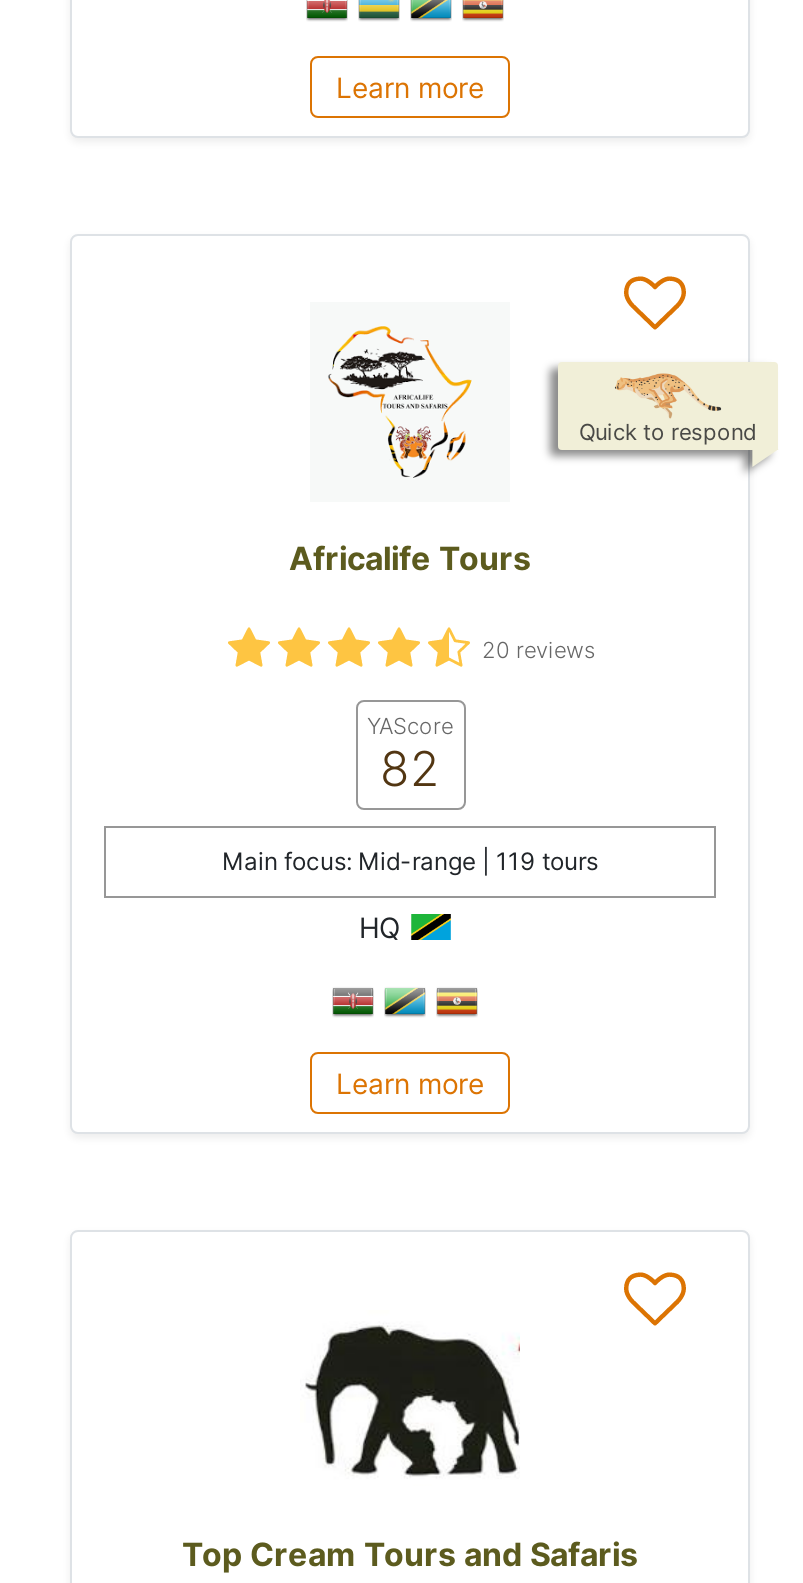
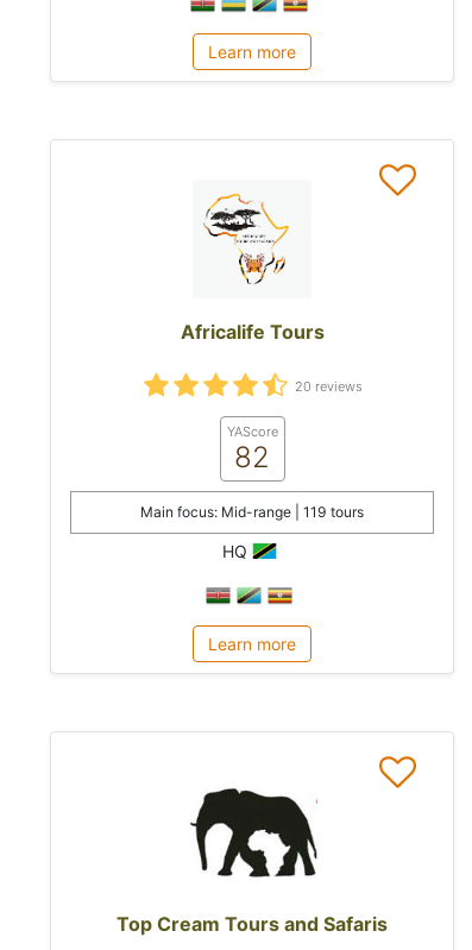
- [image]
- Quick to respond
